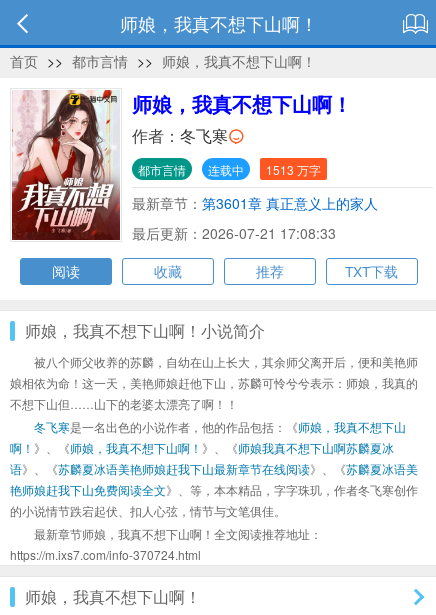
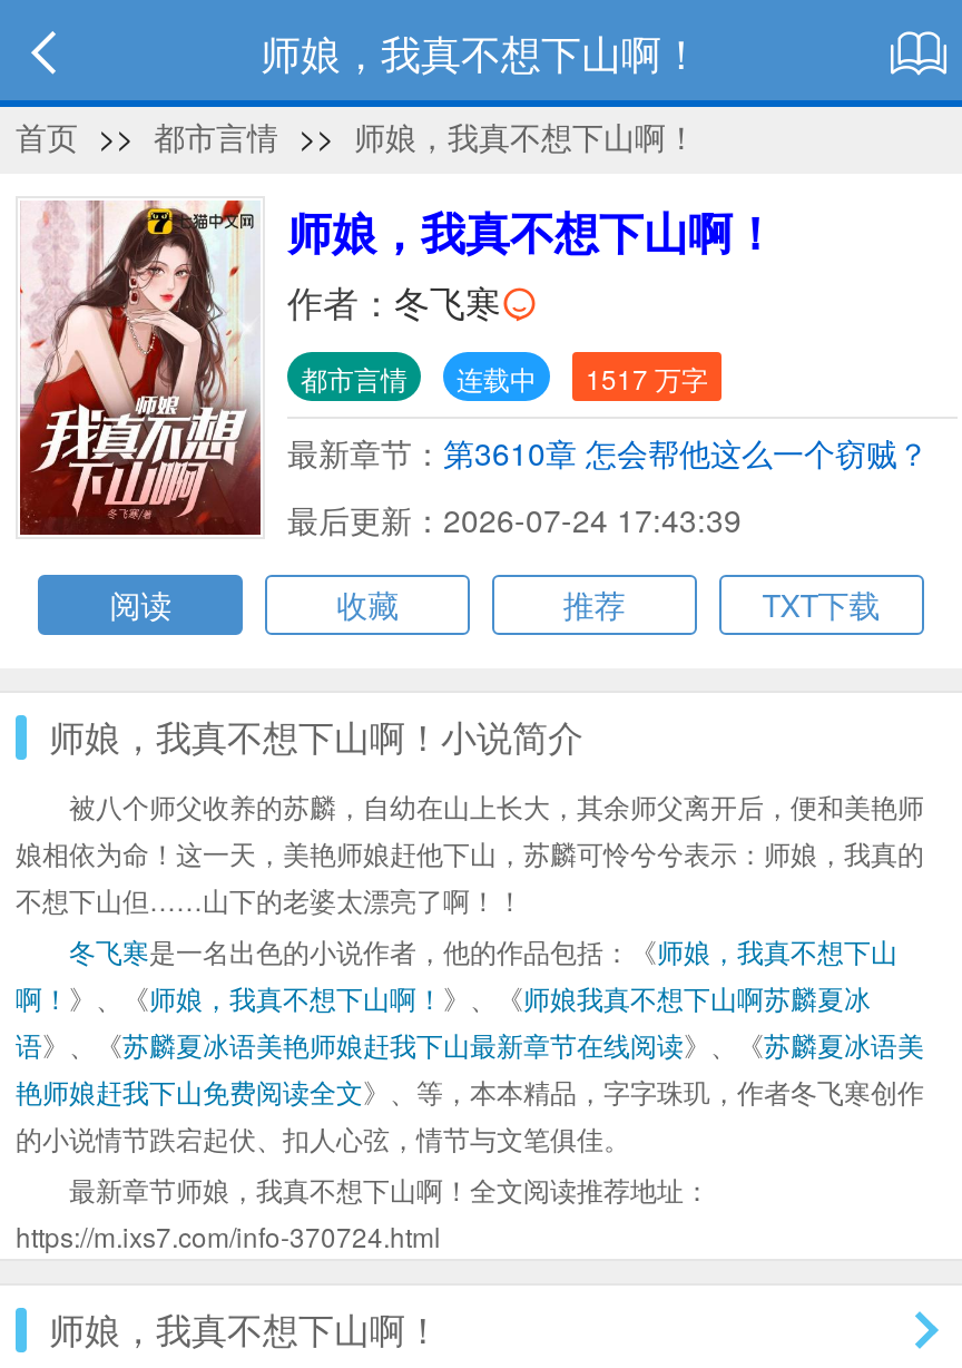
- 都市言情 连载中 1513 万字
+ 都市言情 连载中 1517 万字

- 最新章节：第3601章 真正意义上的家人
+ 最新章节：第3610章 怎会帮他这么一个窃贼？

- 最后更新：2026-07-21 17:08:33
+ 最后更新：2026-07-24 17:43:39
